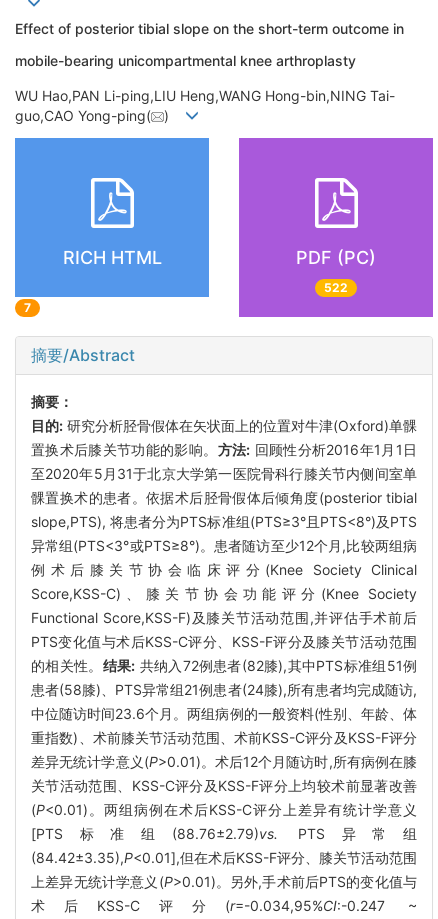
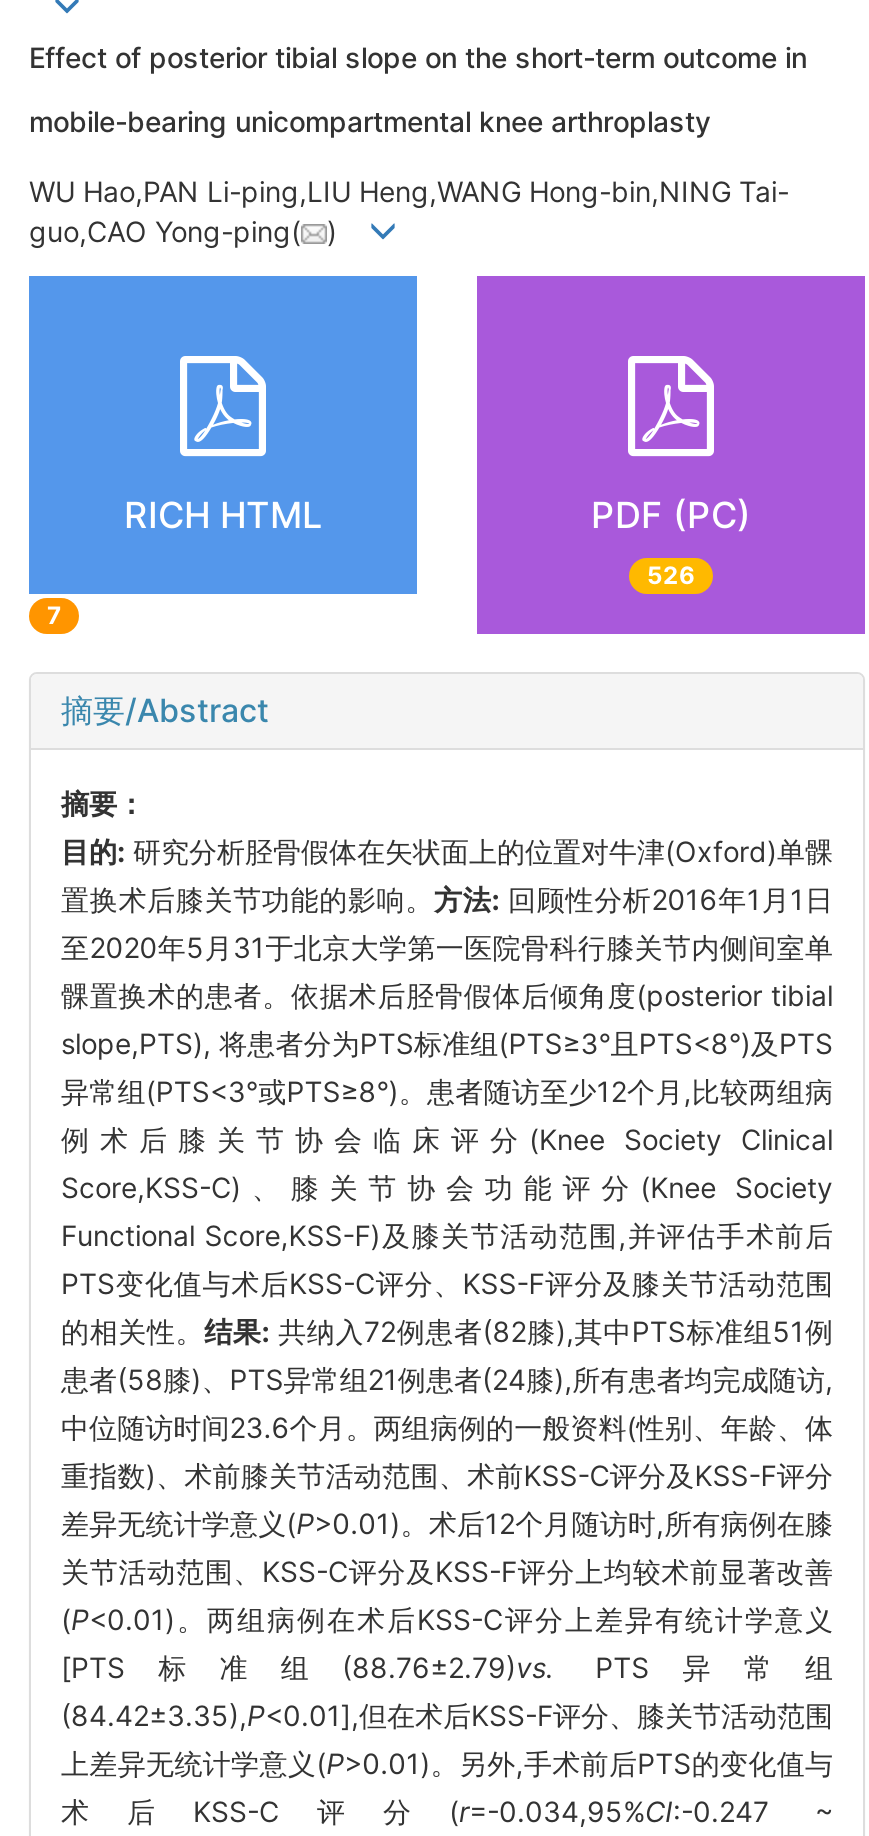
- 522
+ 526
